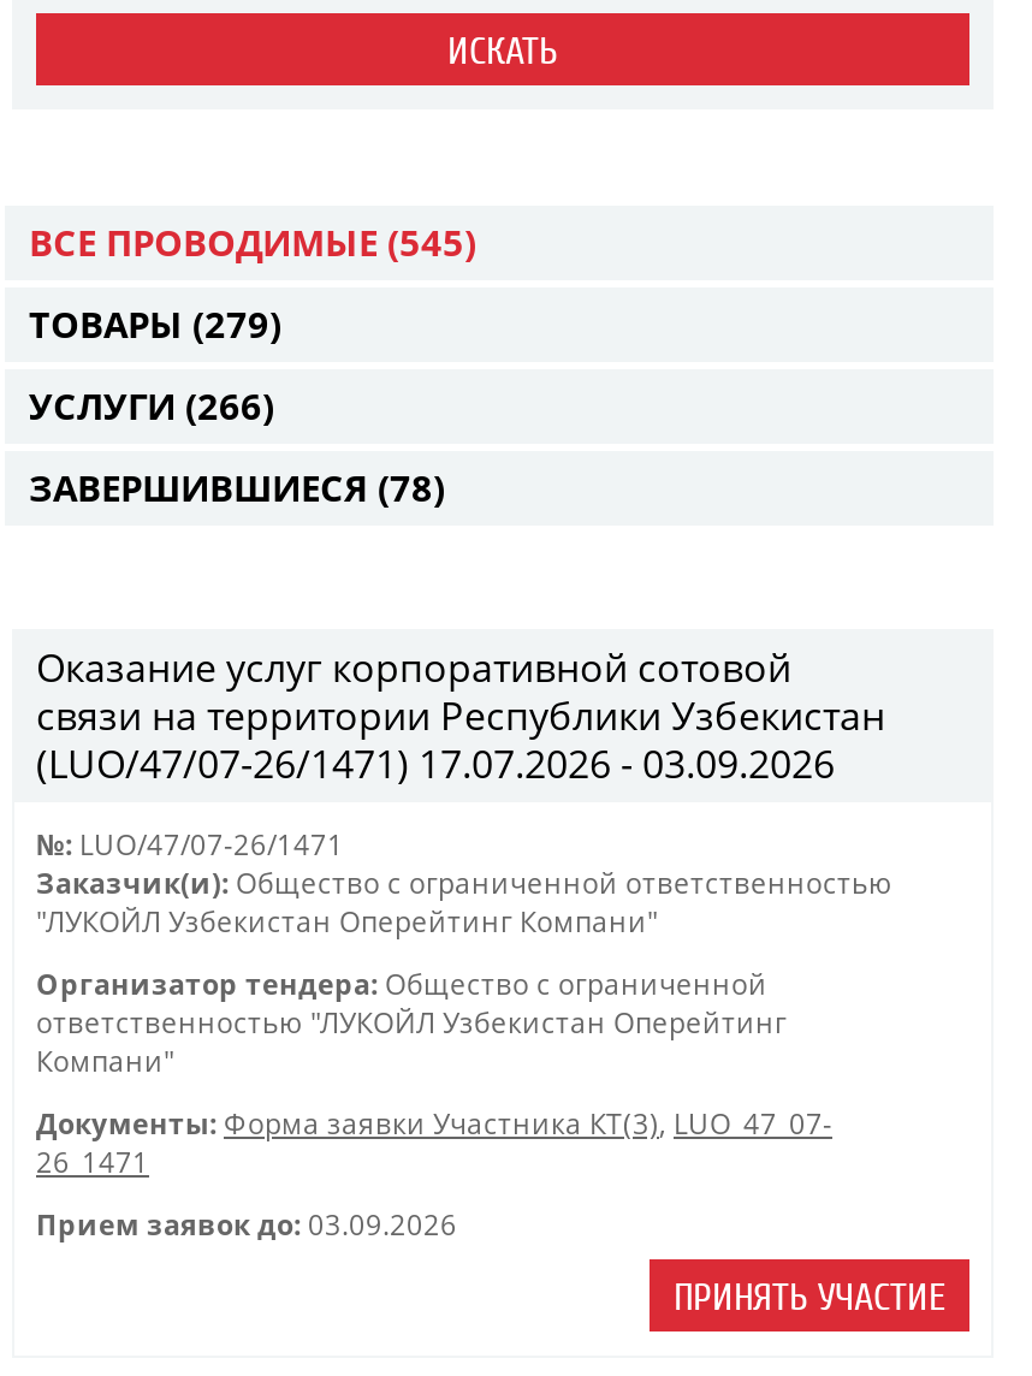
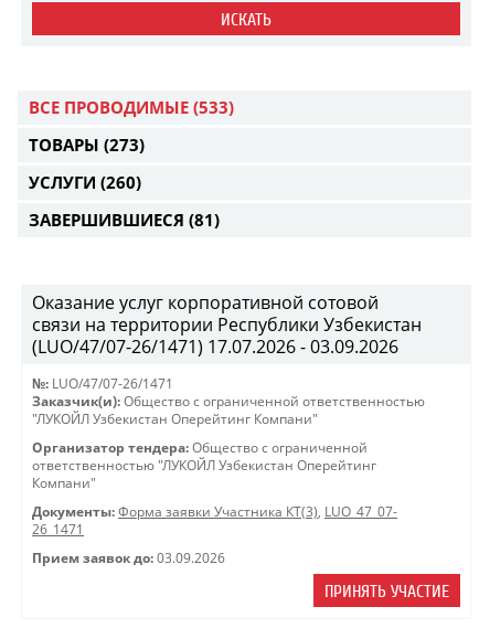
- ВСЕ ПРОВОДИМЫЕ (545)
+ ВСЕ ПРОВОДИМЫЕ (533)

- ТОВАРЫ (279)
+ ТОВАРЫ (273)

- УСЛУГИ (266)
+ УСЛУГИ (260)

- ЗАВЕРШИВШИЕСЯ (78)
+ ЗАВЕРШИВШИЕСЯ (81)
